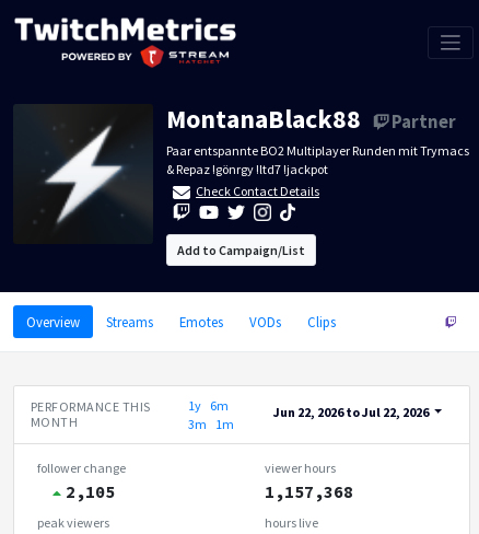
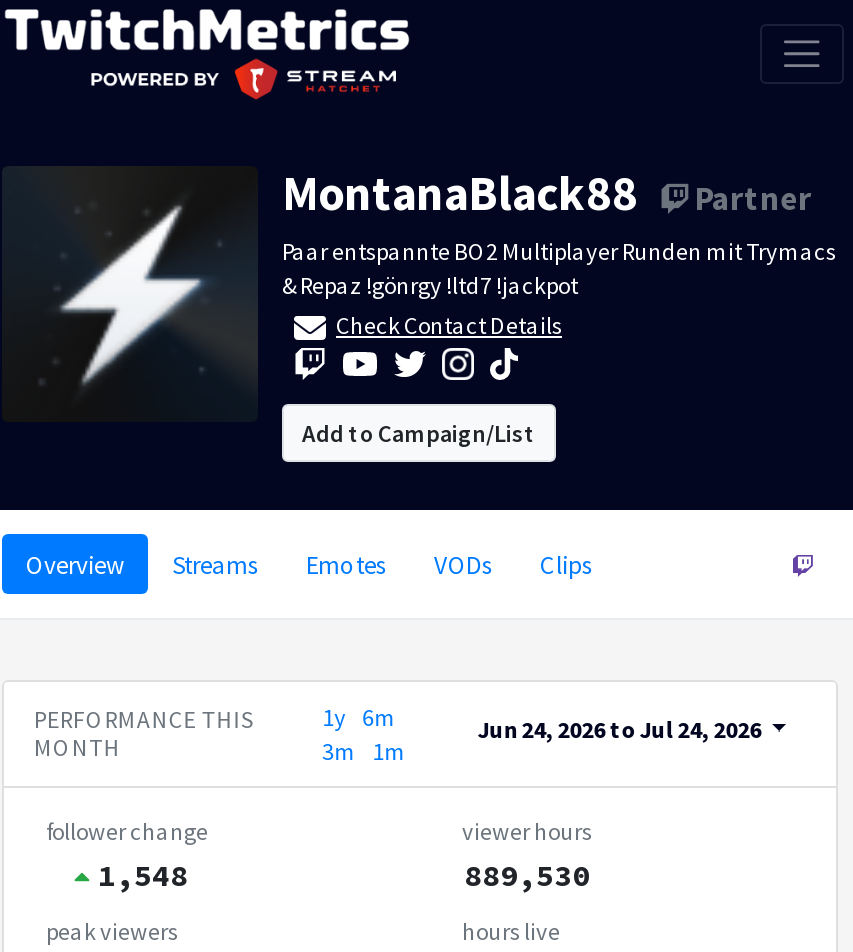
- Jun 22, 2026to Jul 22, 2026
+ Jun 24, 2026to Jul 24, 2026

- 2,105
+ 1,548

- 1,157,368
+ 889,530
